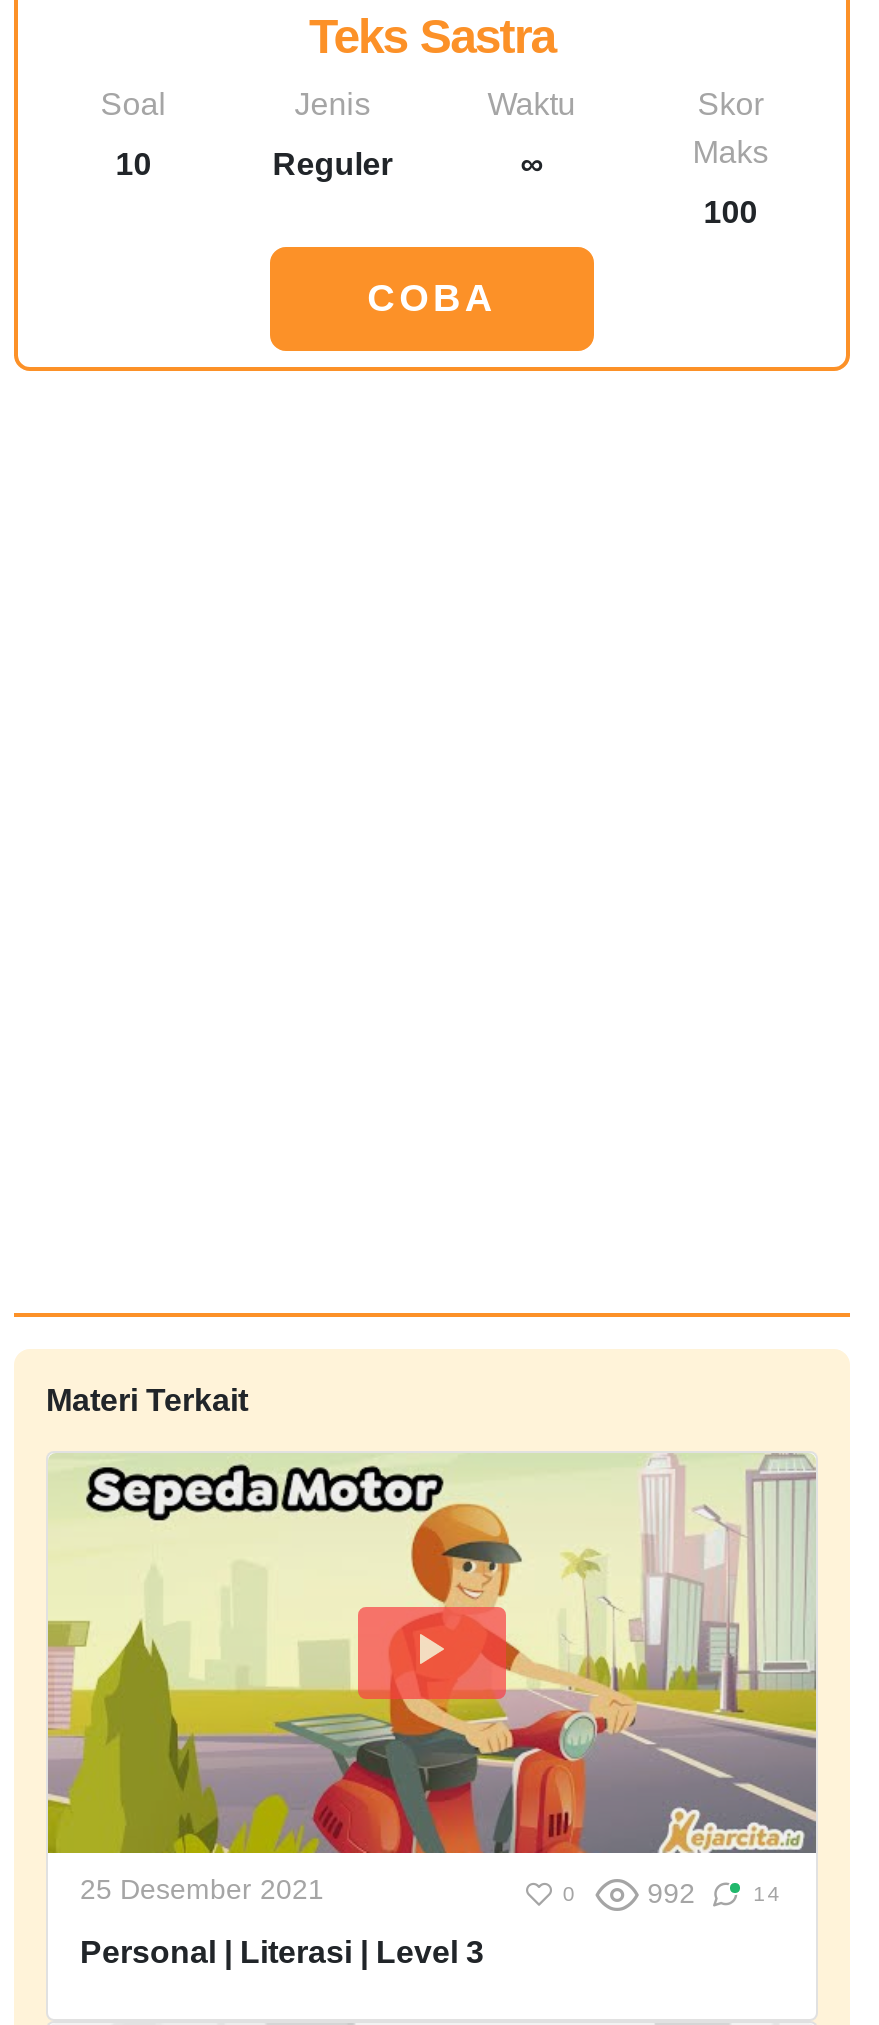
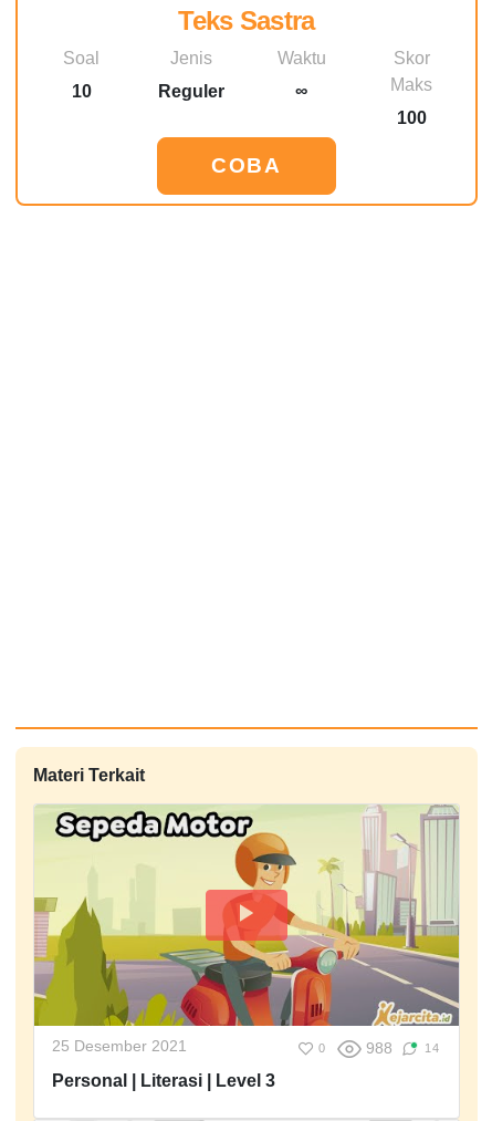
- 992
+ 988
